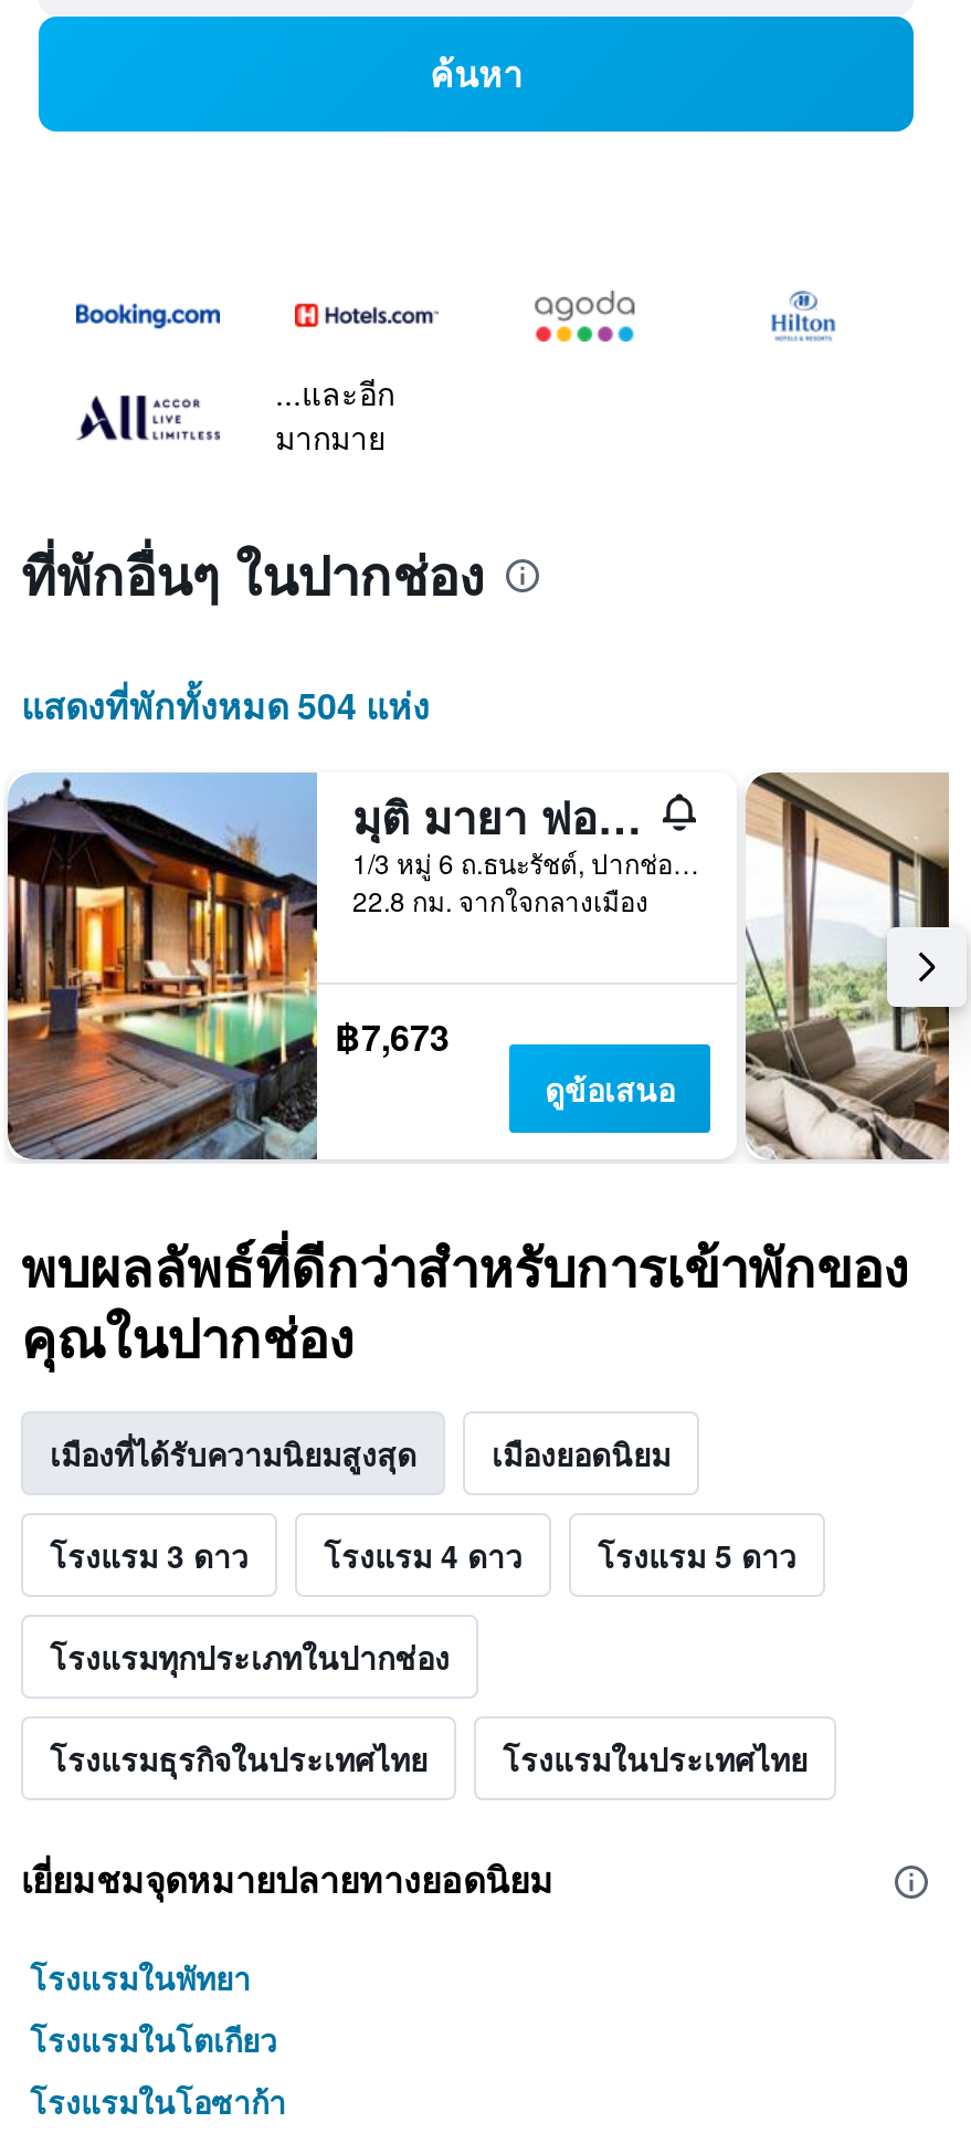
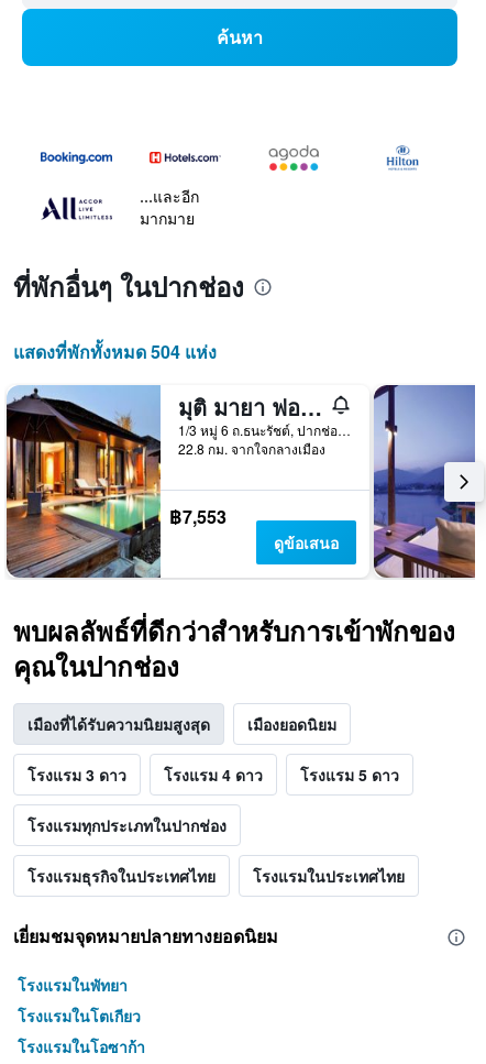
- [image]
+ [image]

- ฿7,673
+ ฿7,553
